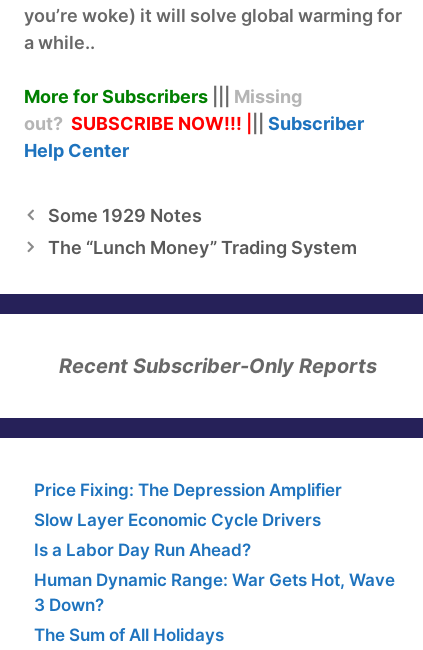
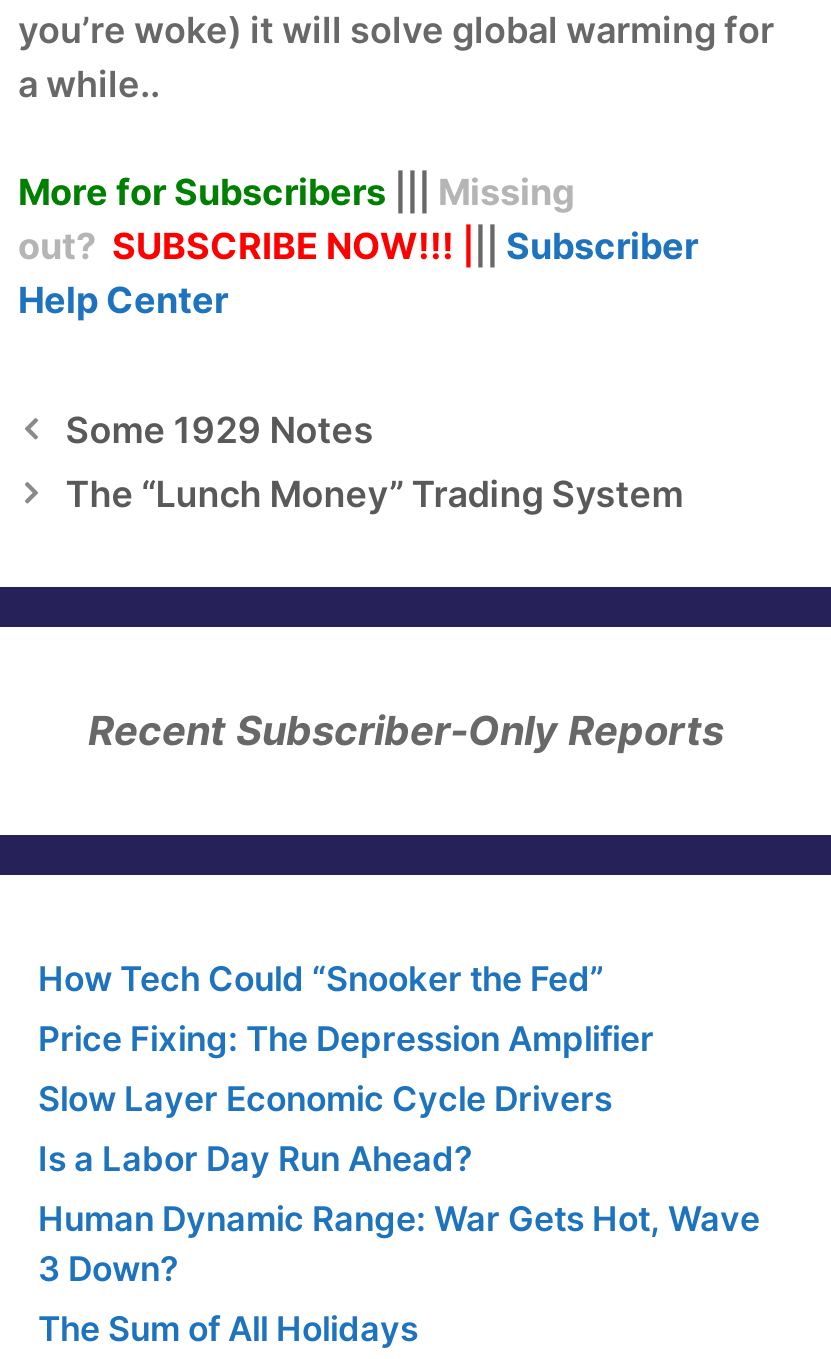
+ How Tech Could “Snooker the Fed”
